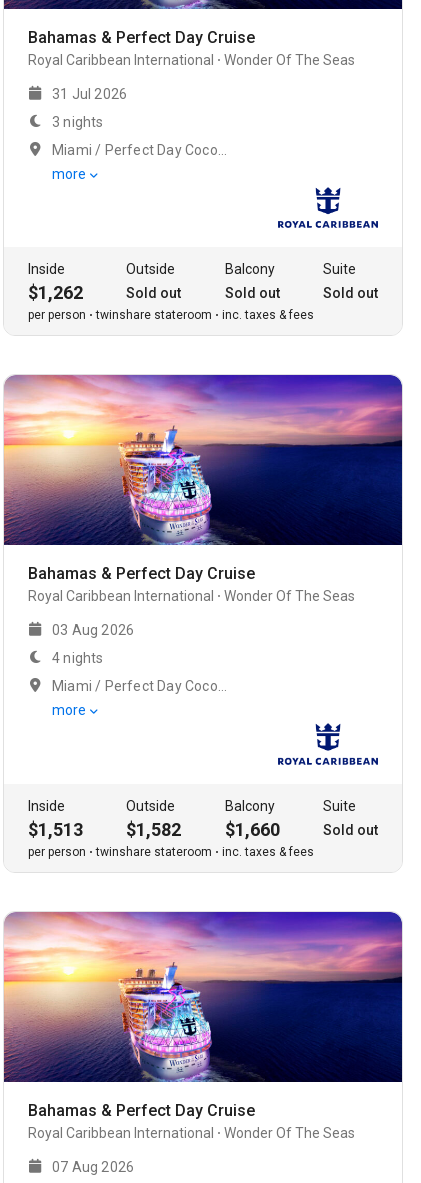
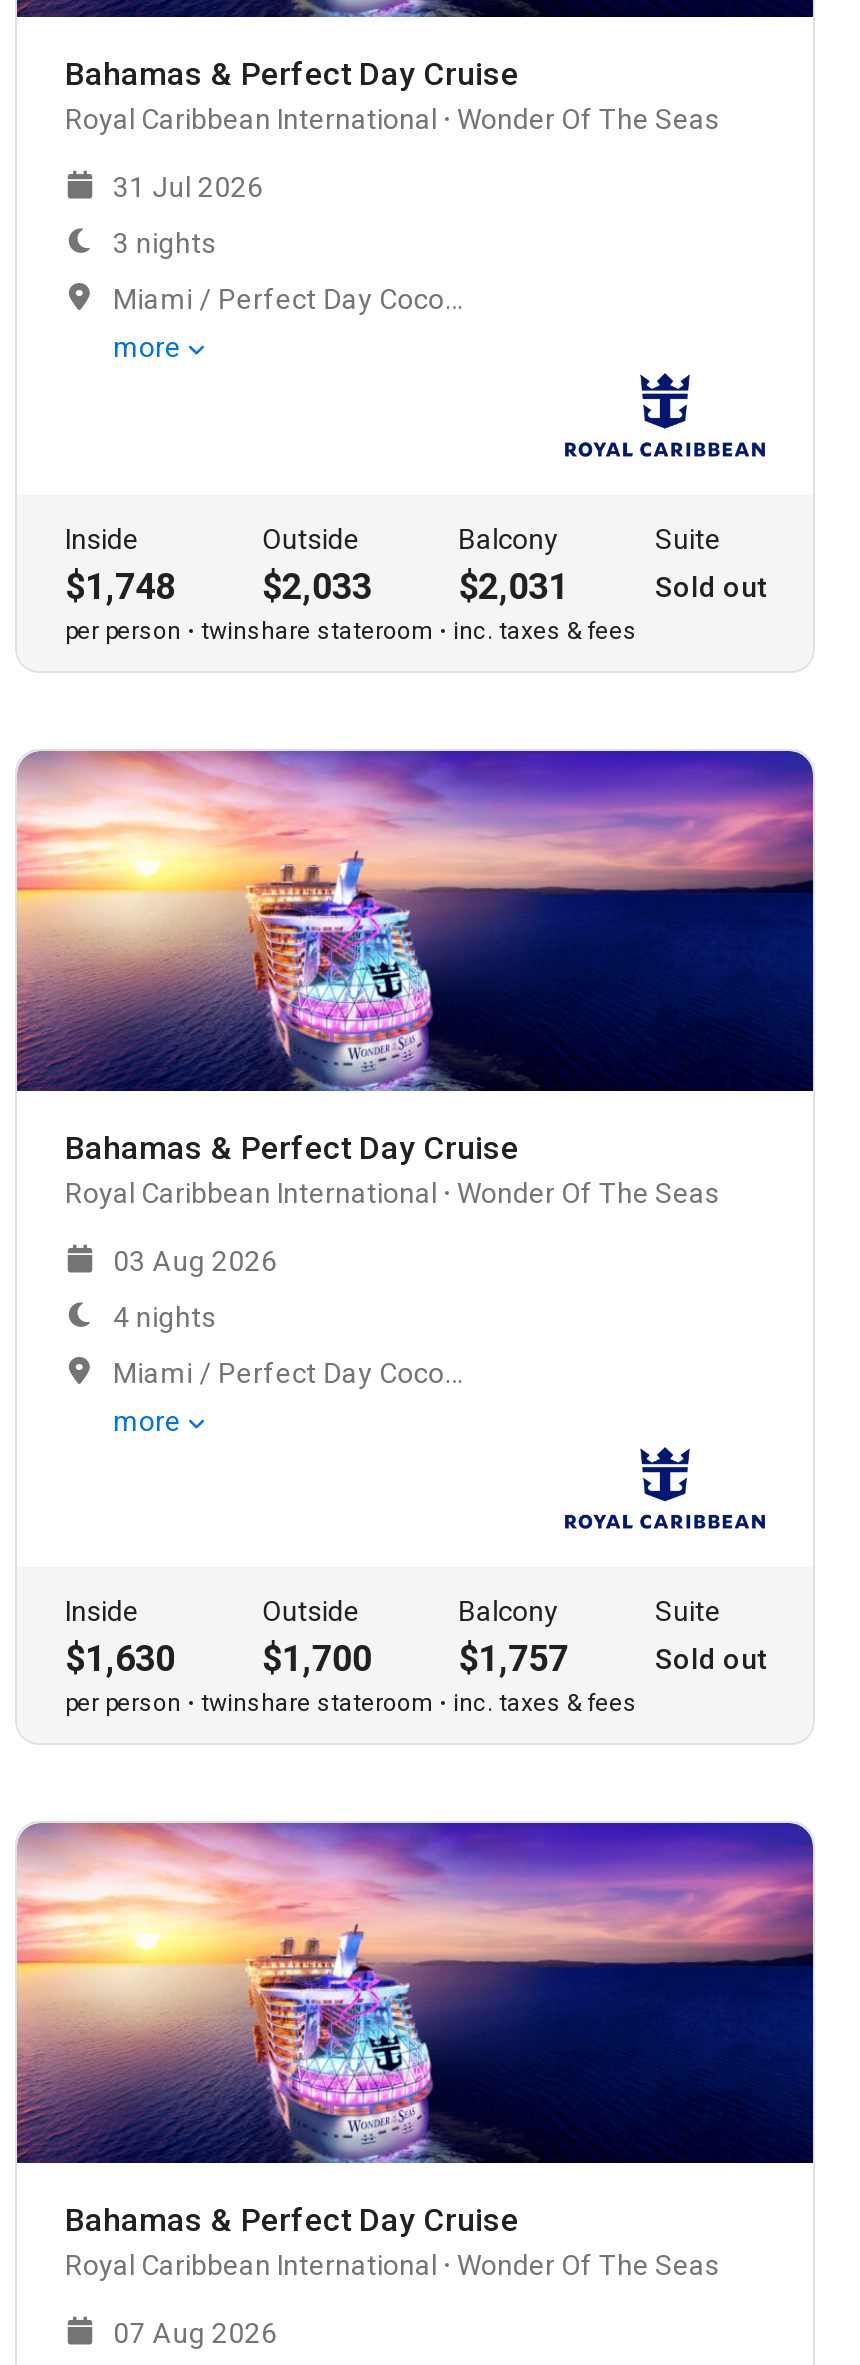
- $1,262
+ $1,748

- Sold out
+ $2,033

- Sold out
+ $2,031

- $1,513
+ $1,630

- $1,582
+ $1,700

- $1,660
+ $1,757
